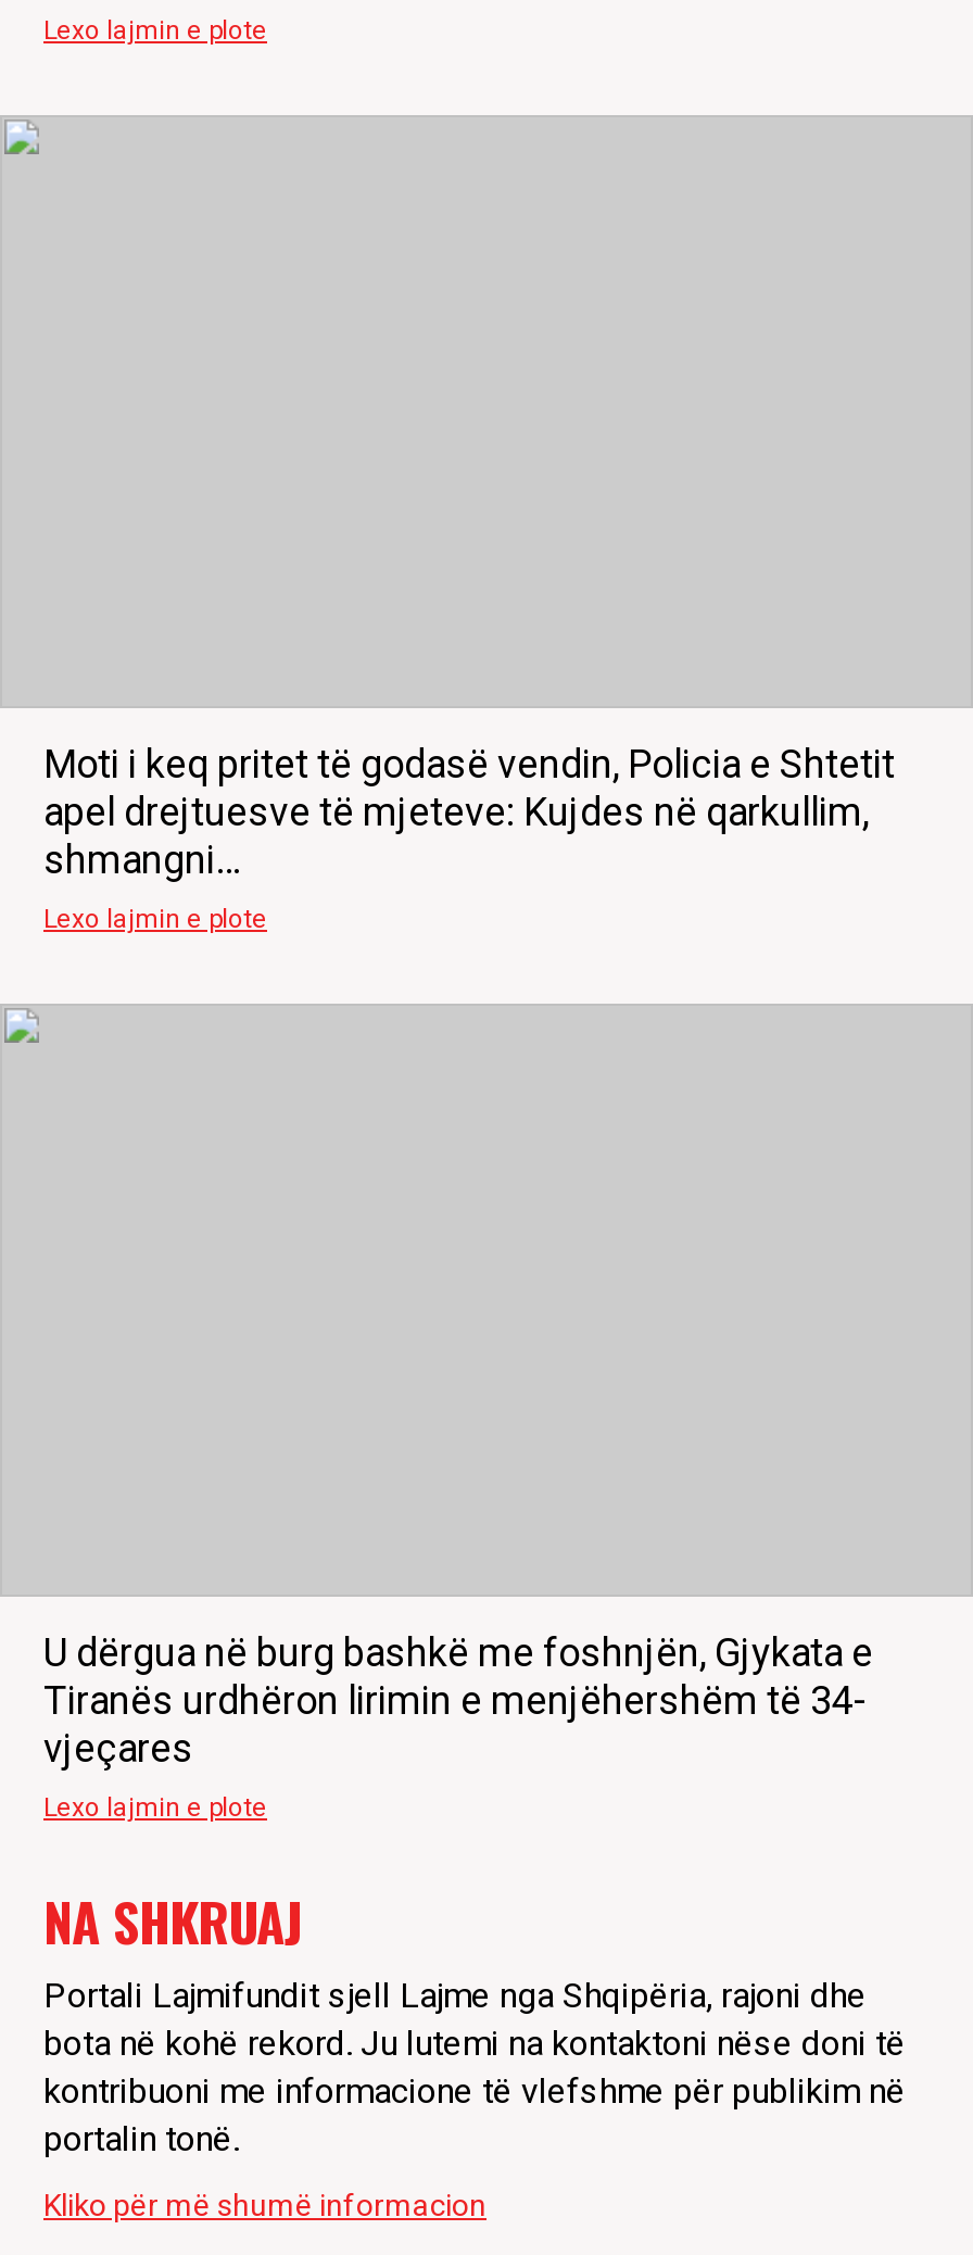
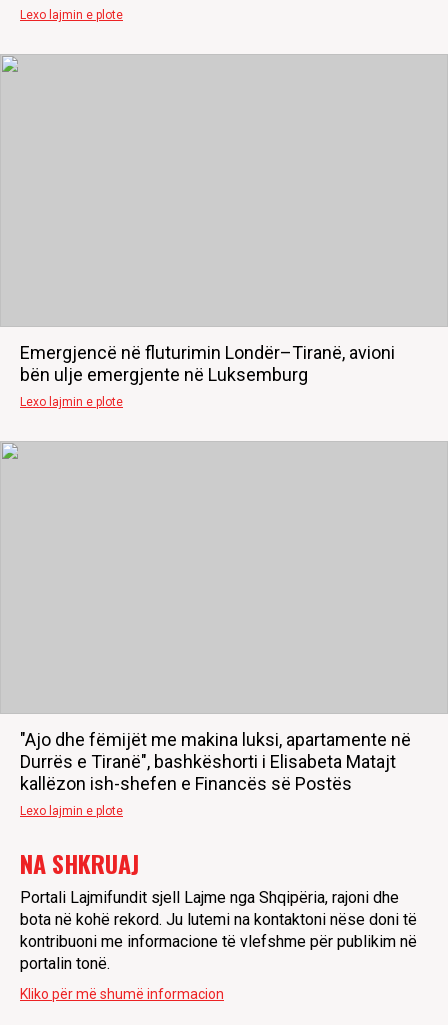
- Moti i keq pritet të godasë vendin, Policia e Shtetit
- apel drejtuesve të mjeteve: Kujdes në qarkullim,
- shmangni…
+ Emergjencë në fluturimin Londër–Tiranë, avioni
+ bën ulje emergjente në Luksemburg

- U dërgua në burg bashkë me foshnjën, Gjykata e
- Tiranës urdhëron lirimin e menjëhershëm të 34-
- vjeçares
+ "Ajo dhe fëmijët me makina luksi, apartamente në
+ Durrës e Tiranë", bashkëshorti i Elisabeta Matajt
+ kallëzon ish-shefen e Financës së Postës
